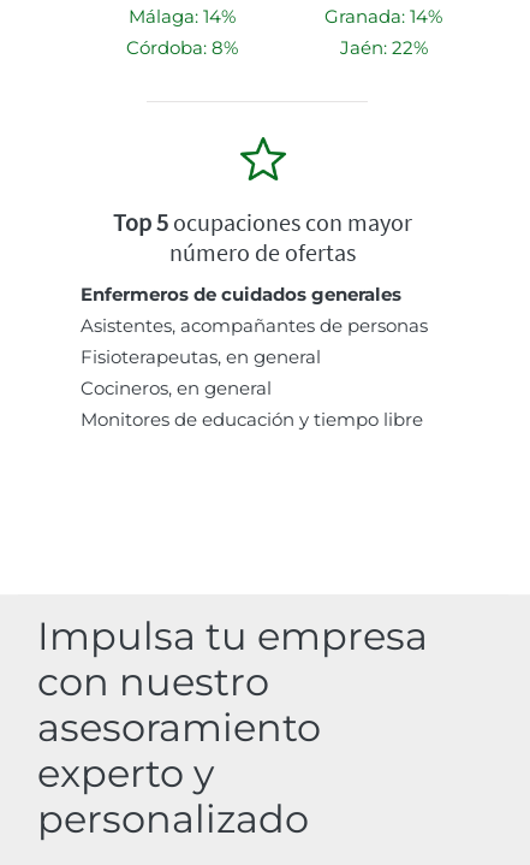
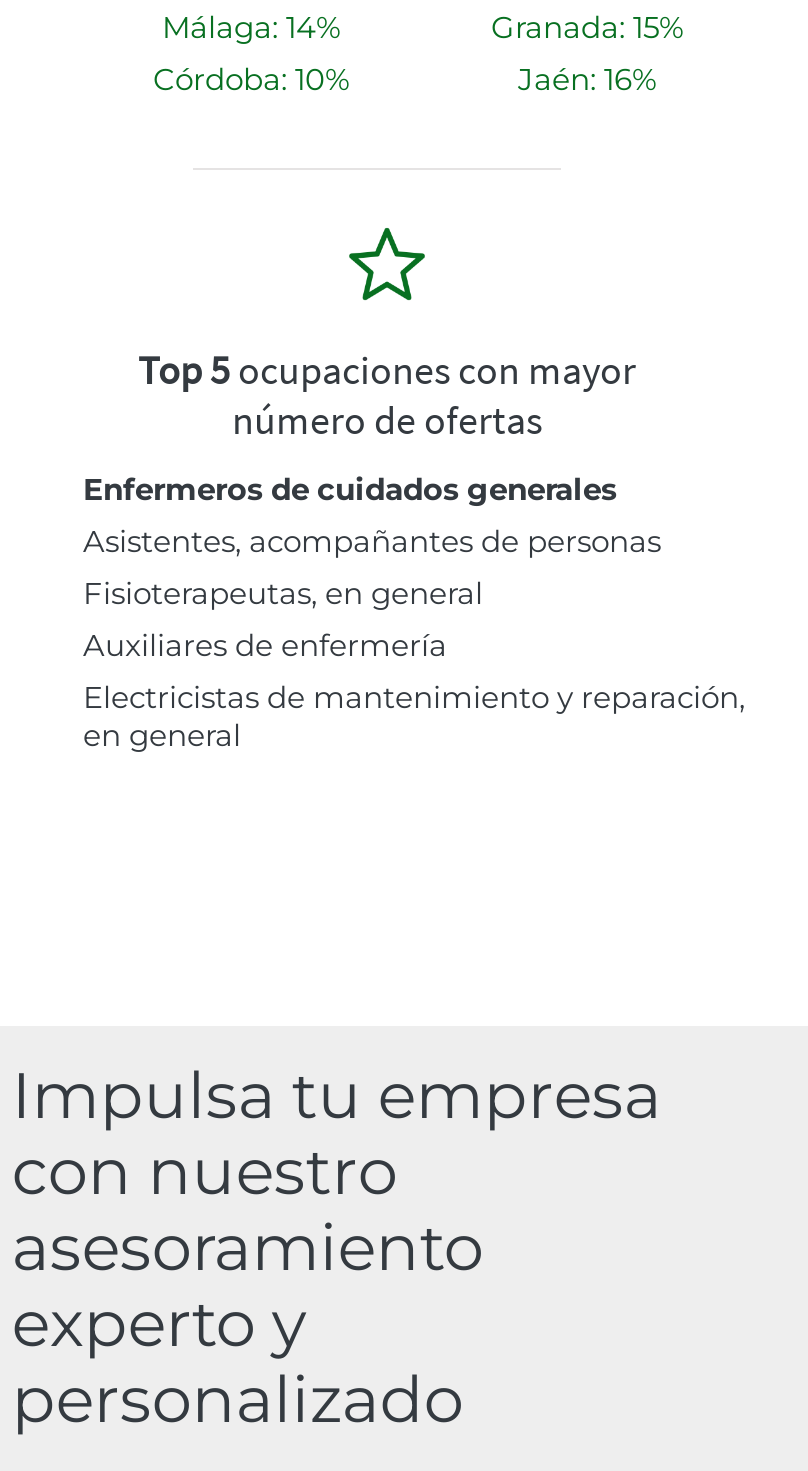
- Granada: 14%
+ Granada: 15%

- Córdoba: 8%
+ Córdoba: 10%

- Jaén: 22%
+ Jaén: 16%

- Cocineros, en general
- Monitores de educación y tiempo libre
+ Auxiliares de enfermería
+ Electricistas de mantenimiento y reparación,
+ en general
